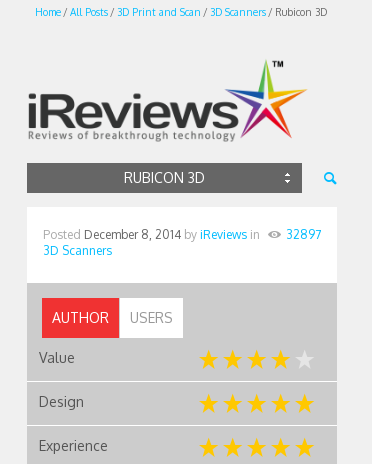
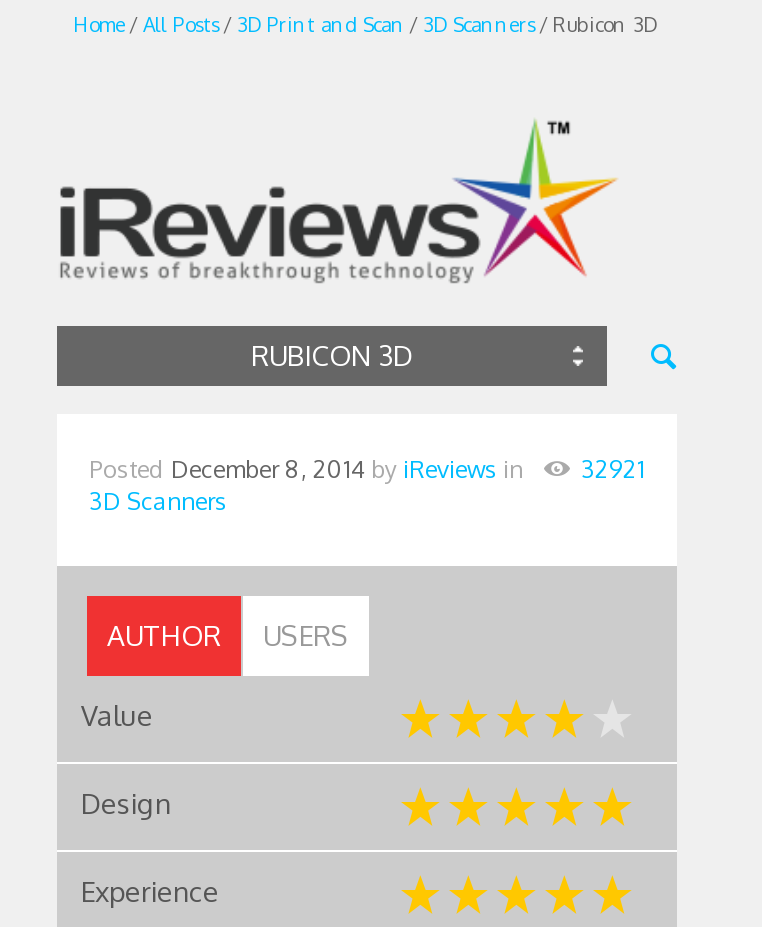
- Posted December 8, 2014 by iReviews in 32897
+ Posted December 8, 2014 by iReviews in 32921
